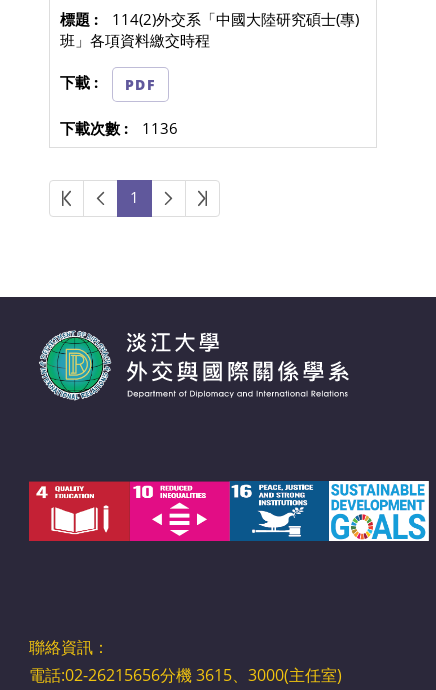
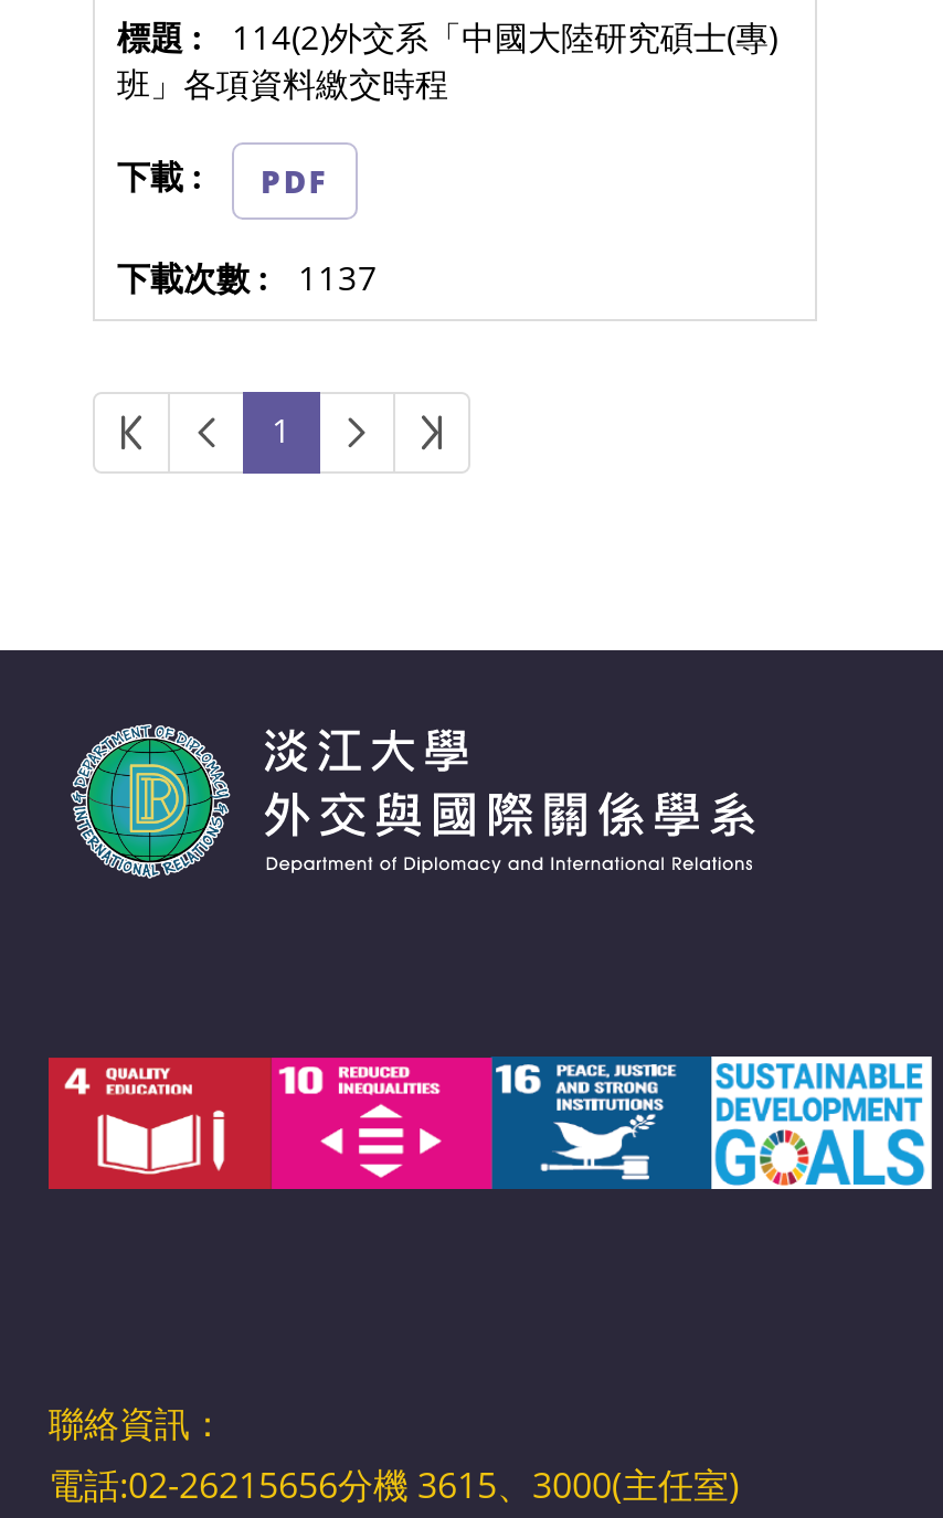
- 1136
+ 1137
